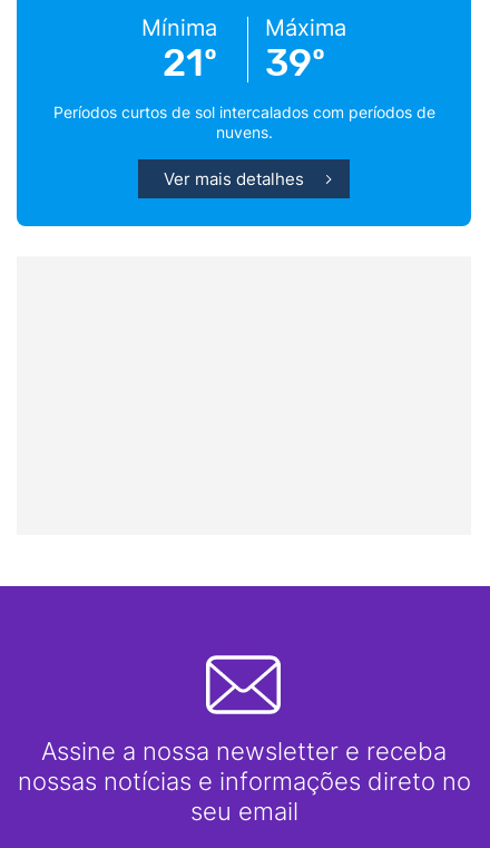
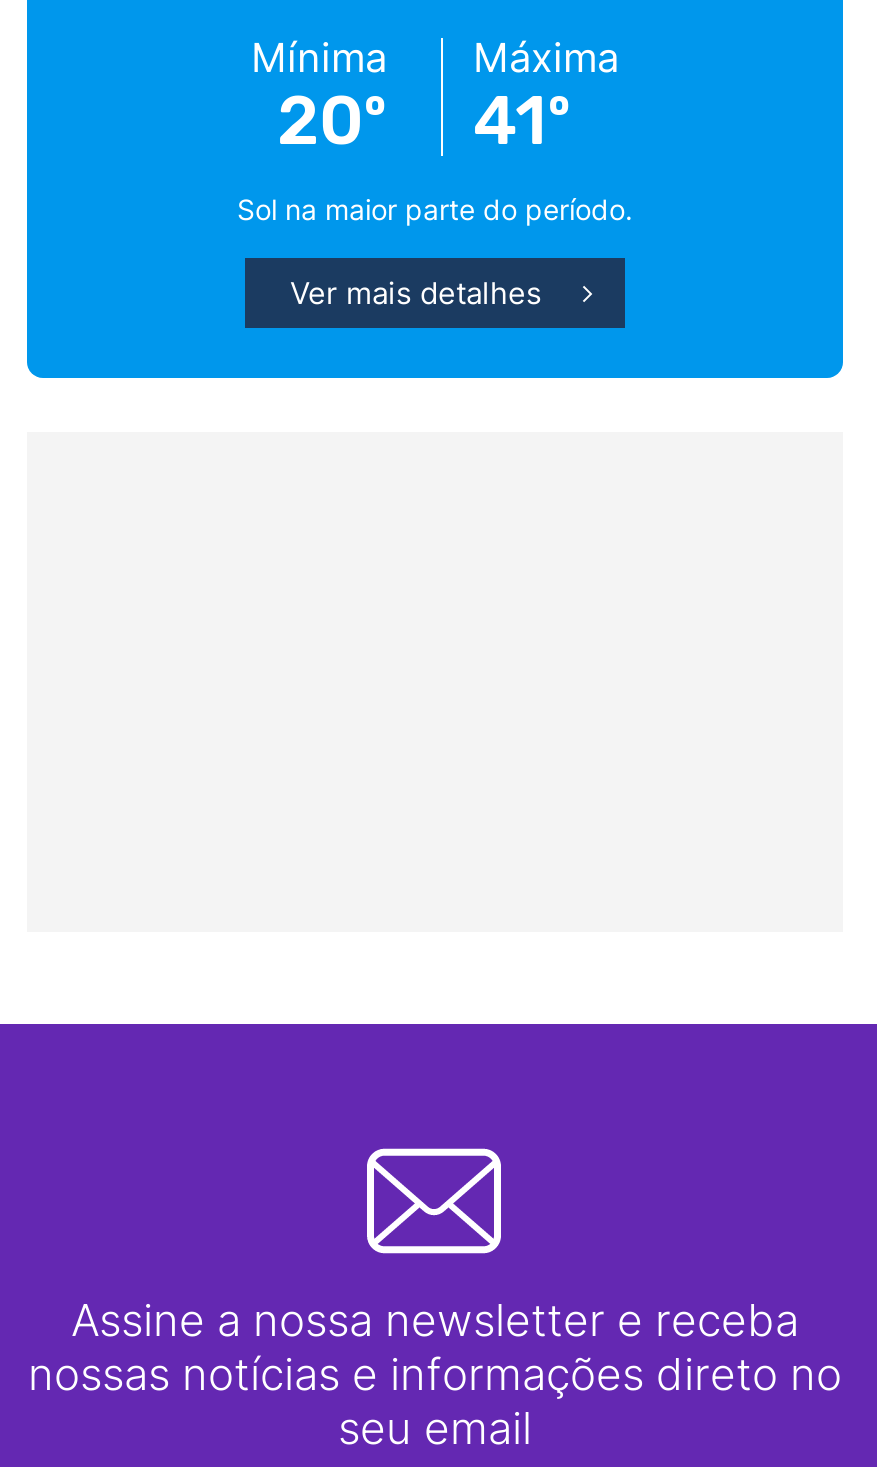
- 39º
- Períodos curtos de sol intercalados com períodos de
- nuvens.
+ 41º
+ Sol na maior parte do período.

- 21º
+ 20º
